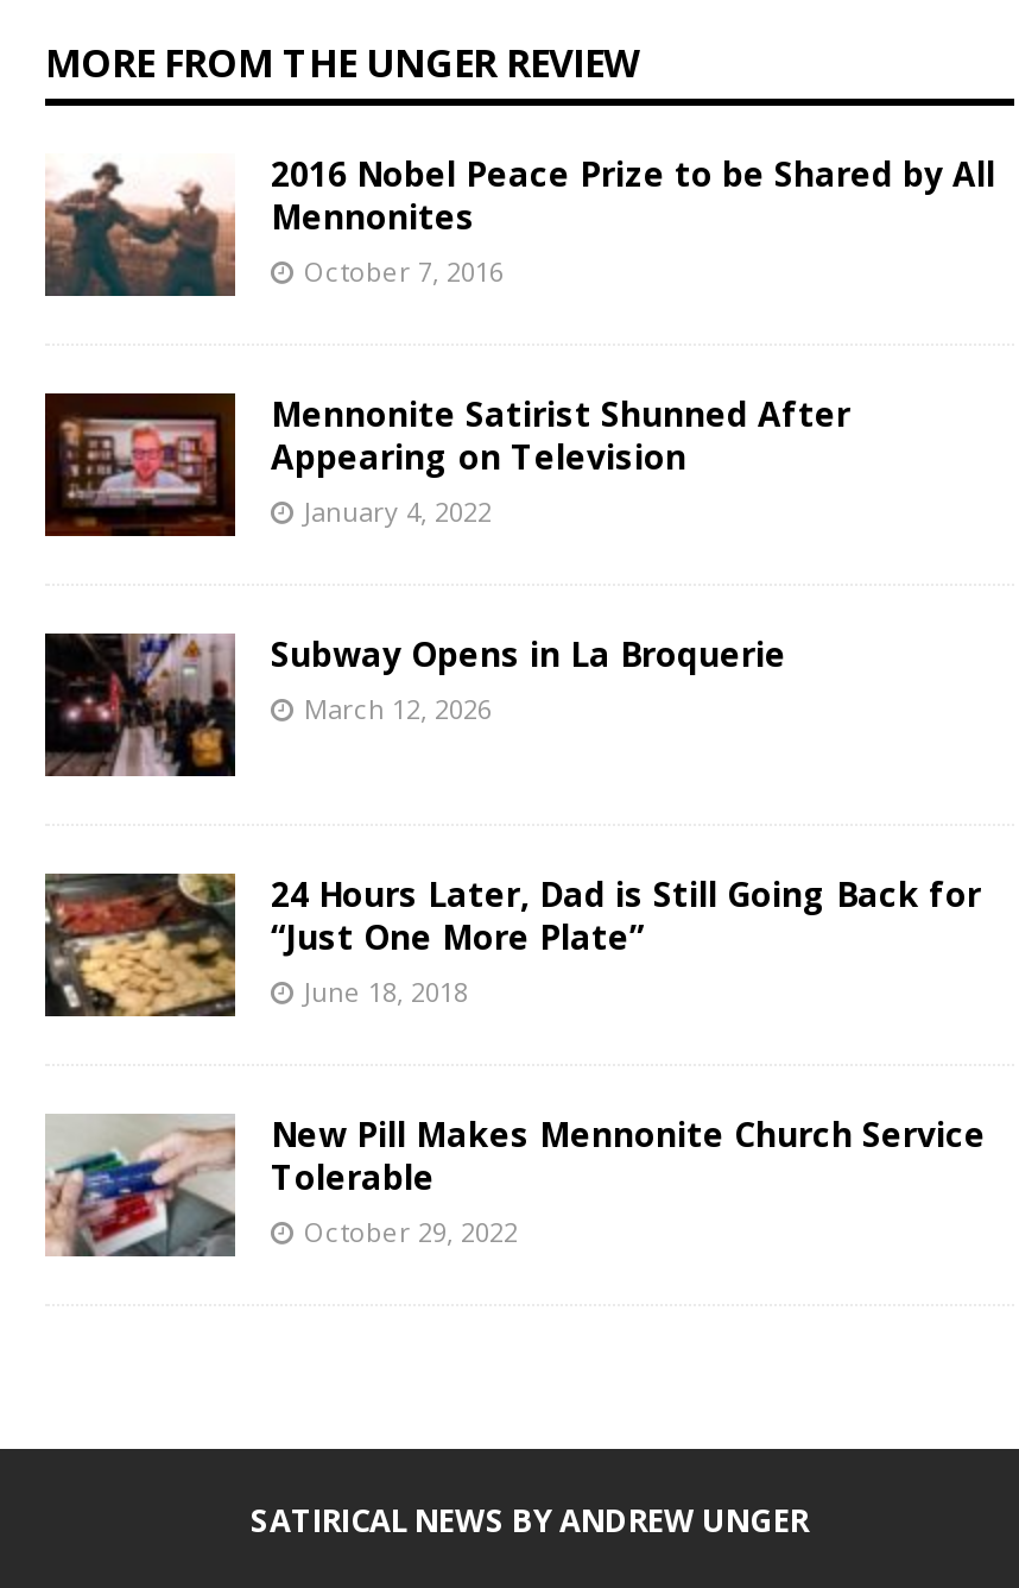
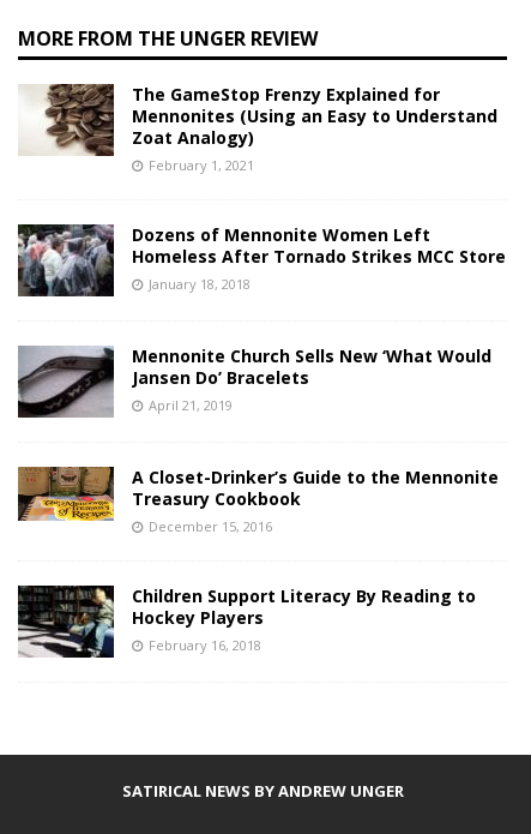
- [image]
- 2016 Nobel Peace Prize to be Shared by All
- Mennonites
- October 7, 2016
+ [image]
+ The GameStop Frenzy Explained for
+ Mennonites (Using an Easy to Understand
+ Zoat Analogy)
+ February 1, 2021

- [image]
- Mennonite Satirist Shunned After
- Appearing on Television
- January 4, 2022
+ [image]
+ Dozens of Mennonite Women Left
+ Homeless After Tornado Strikes MCC Store
+ January 18, 2018

- [image]
- Subway Opens in La Broquerie
- March 12, 2026
+ [image]
+ Mennonite Church Sells New ‘What Would
+ Jansen Do’ Bracelets
+ April 21, 2019

- [image]
- 24 Hours Later, Dad is Still Going Back for
- “Just One More Plate”
- June 18, 2018
+ [image]
+ A Closet-Drinker’s Guide to the Mennonite
+ Treasury Cookbook
+ December 15, 2016

- [image]
- New Pill Makes Mennonite Church Service
- Tolerable
- October 29, 2022
+ [image]
+ Children Support Literacy By Reading to
+ Hockey Players
+ February 16, 2018
